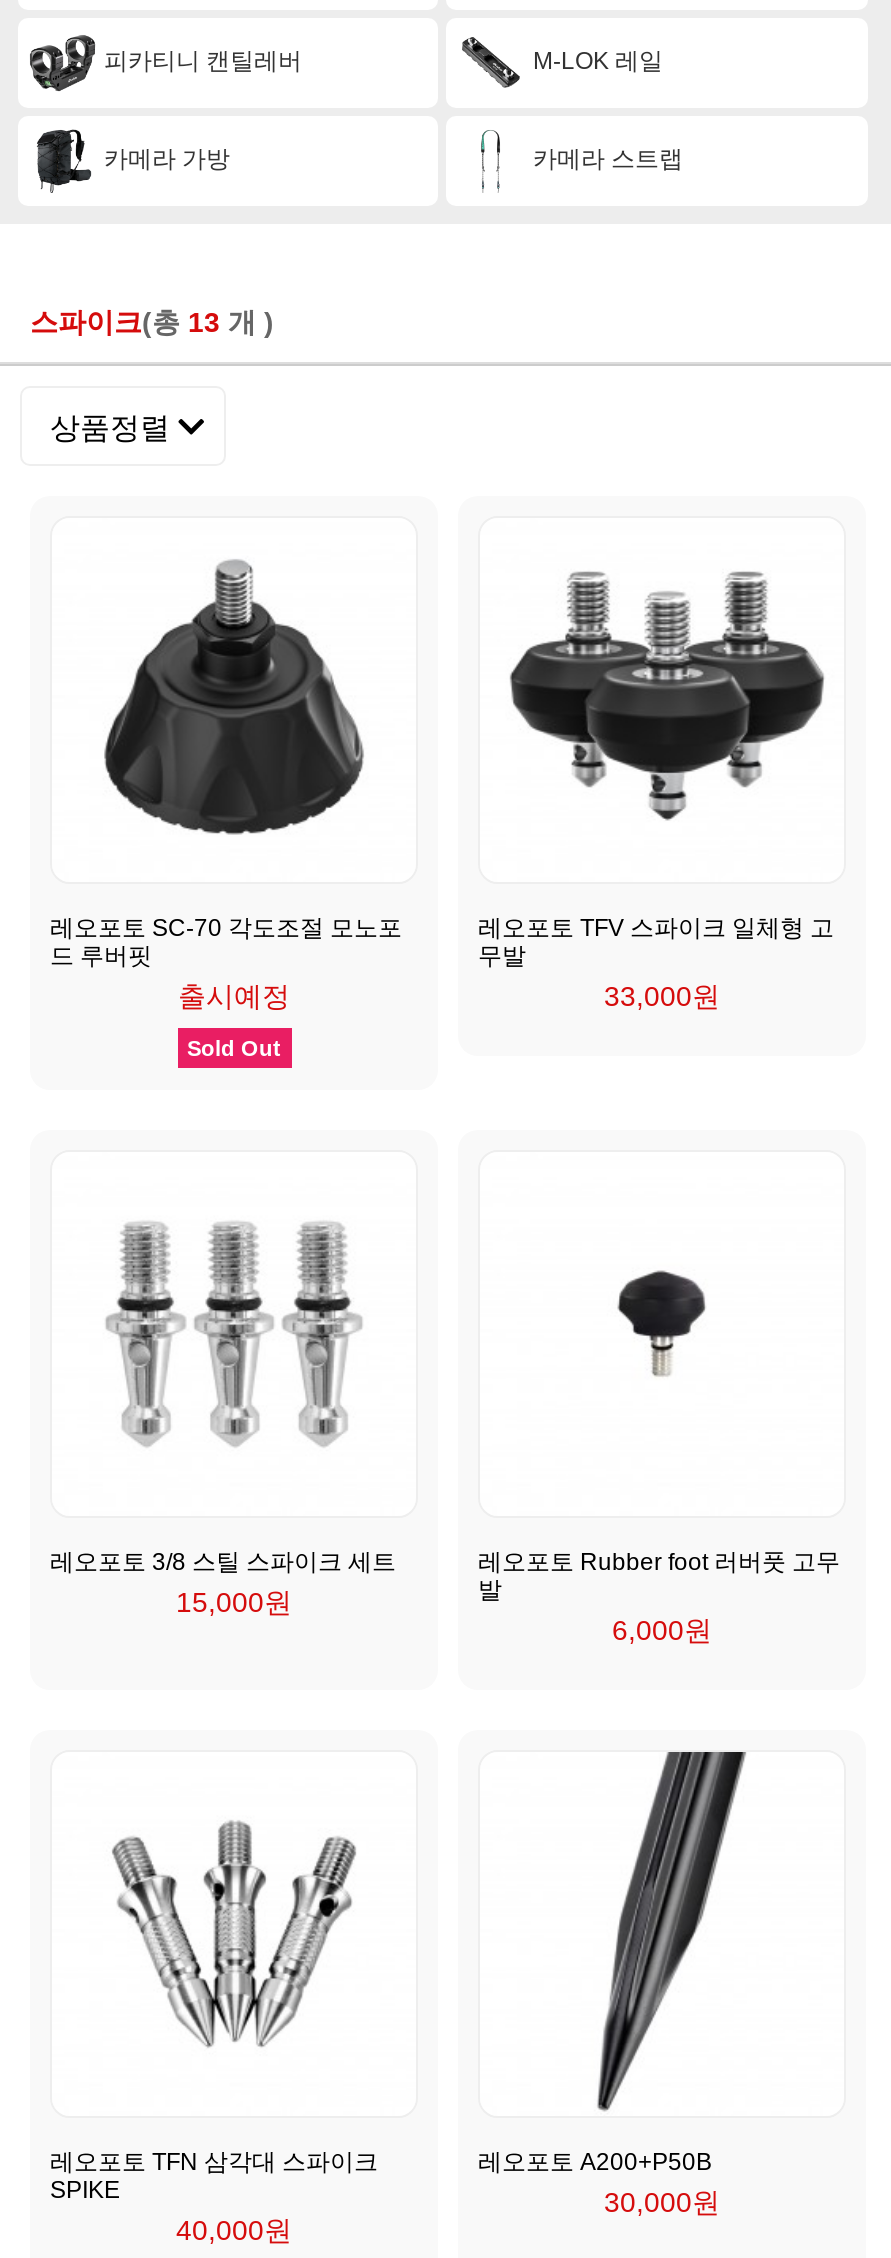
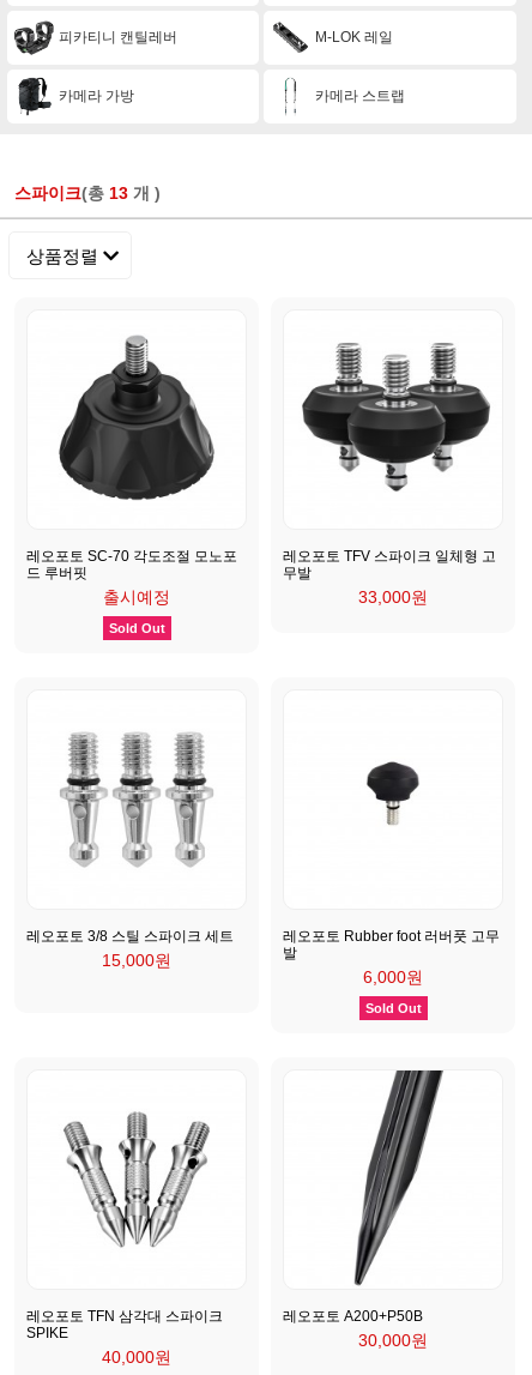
+ Sold Out
